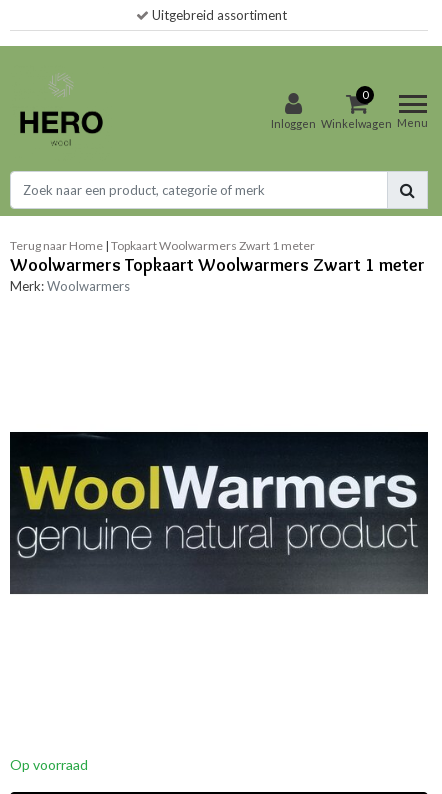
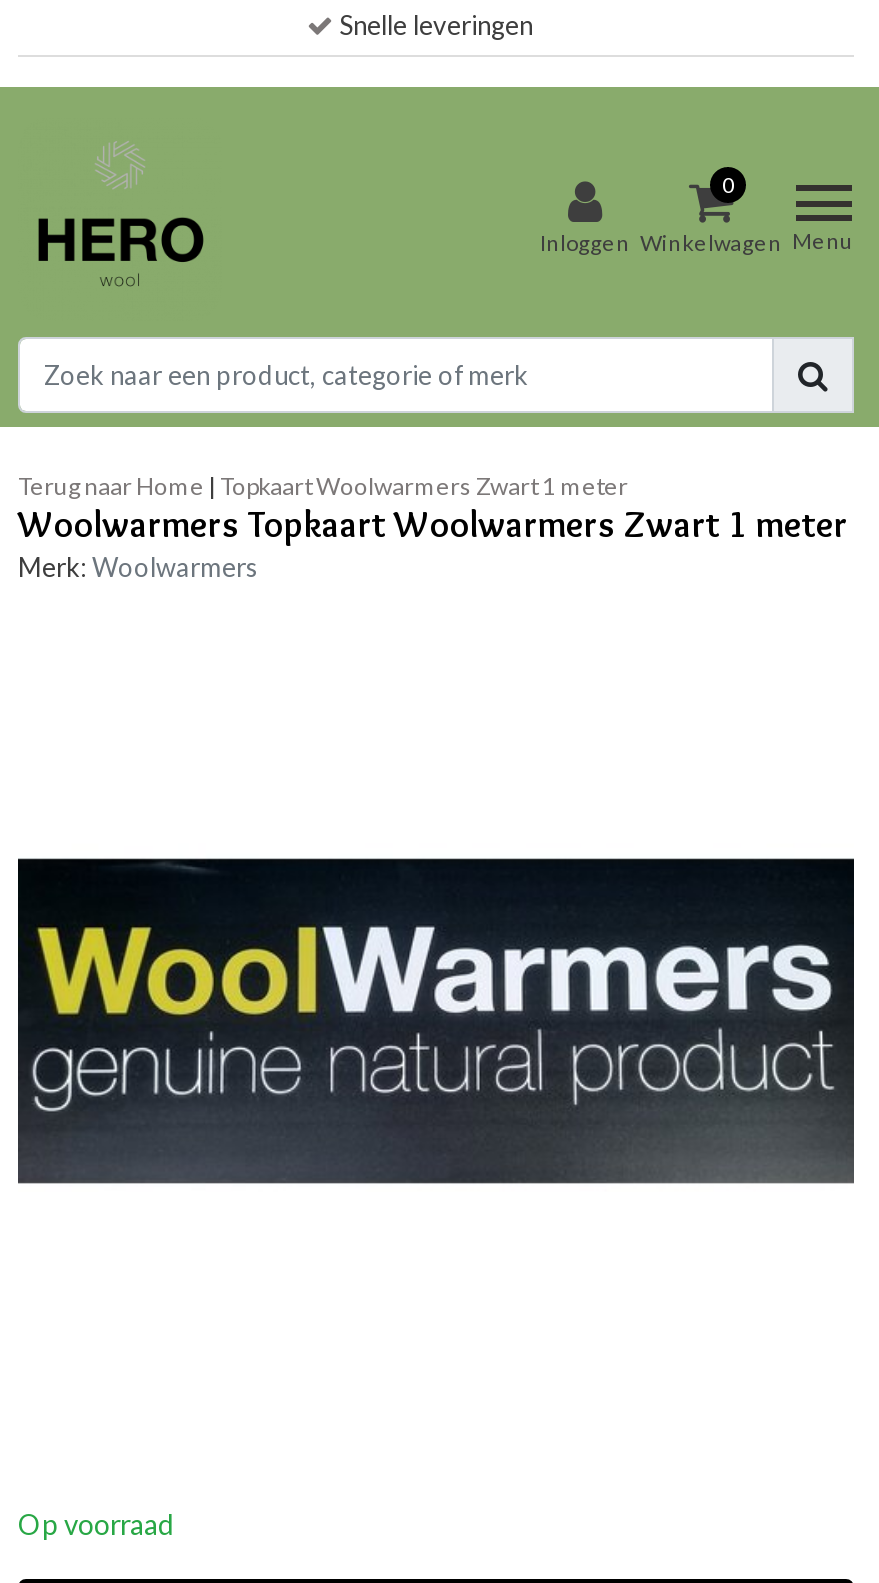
- Uitgebreid assortiment
+ Snelle leveringen
